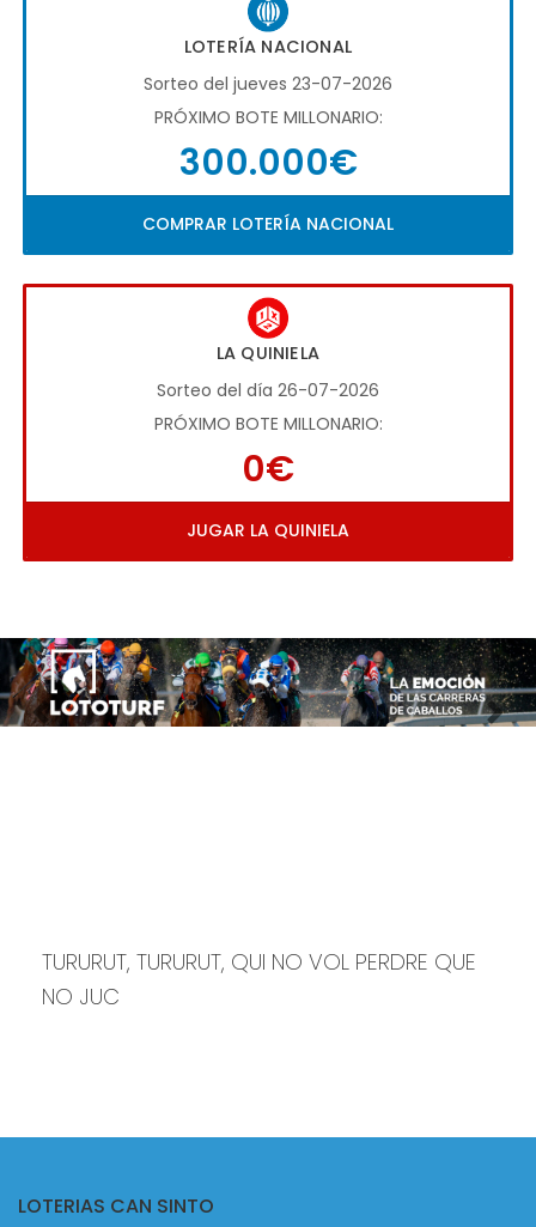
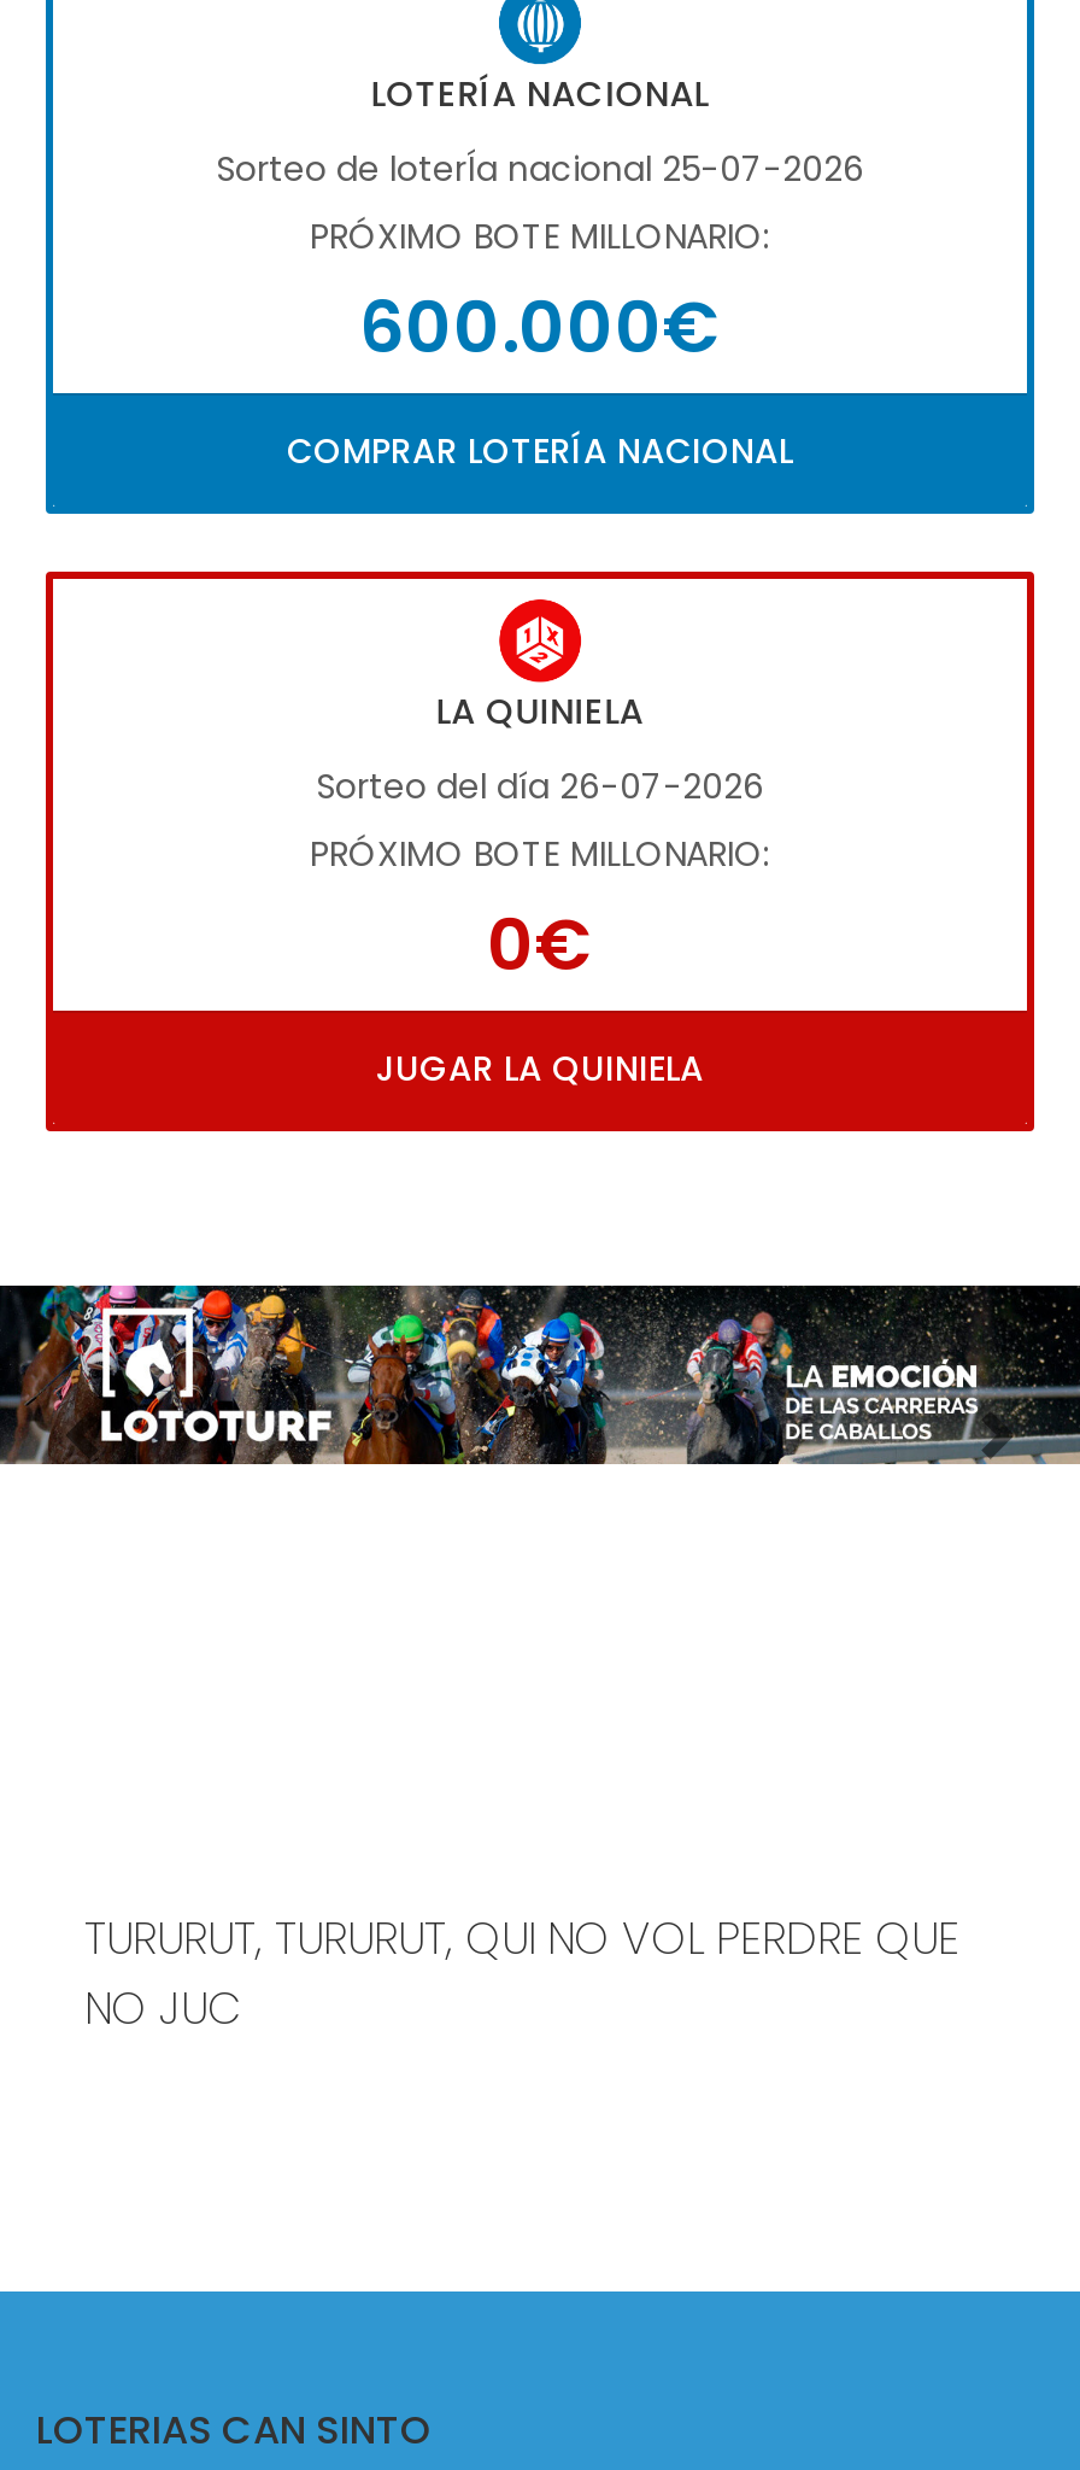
- Sorteo del jueves 23-07-2026
+ Sorteo de loterÍa nacional 25-07-2026

- 300.000€
+ 600.000€
